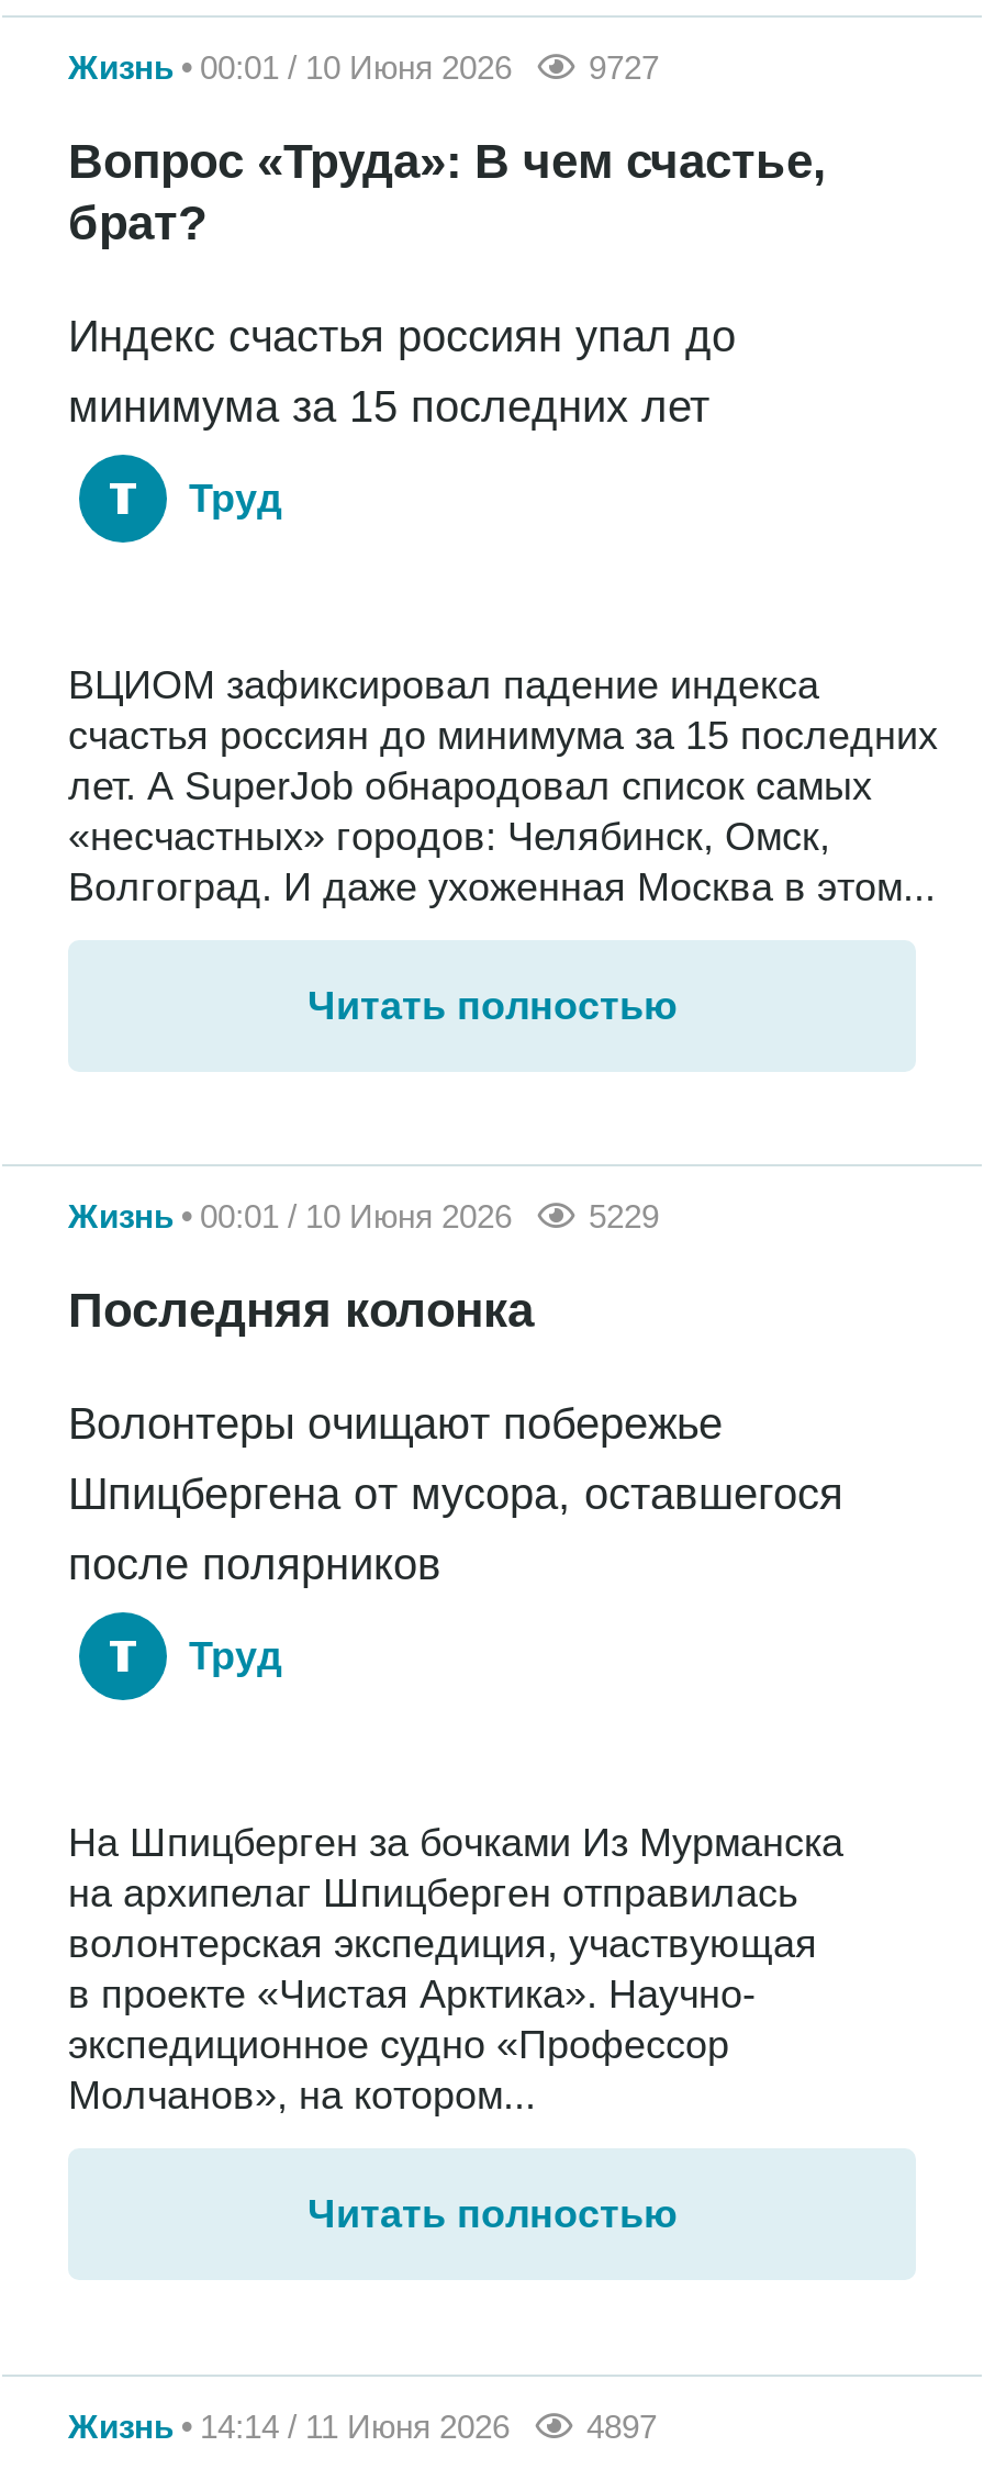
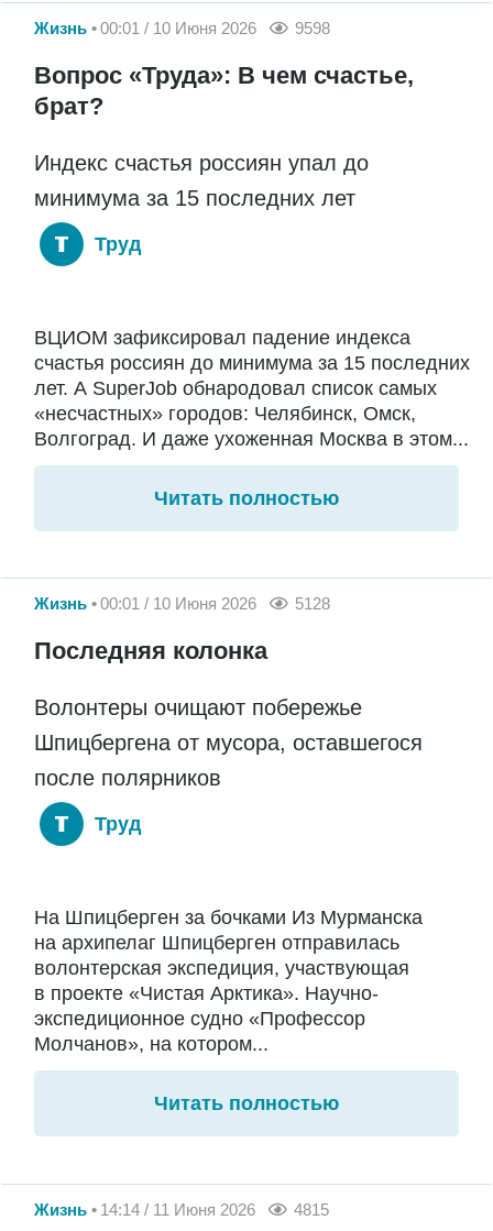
- 9727
+ 9598

- 5229
+ 5128

- 4897
+ 4815
